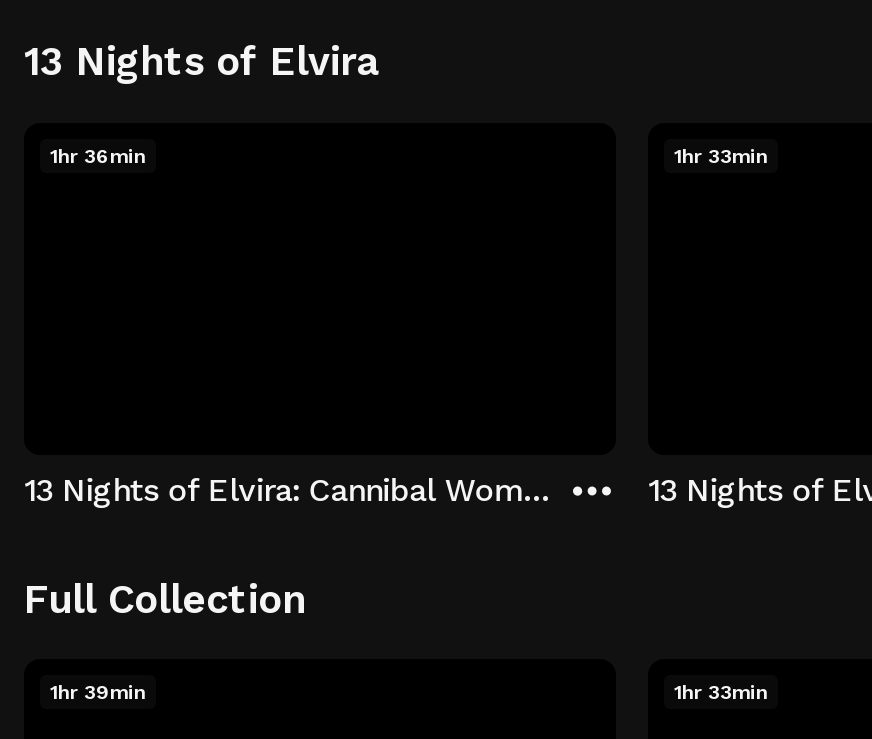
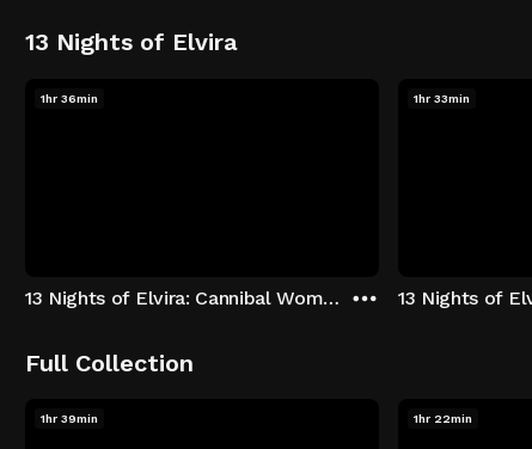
- 1hr 33min
+ 1hr 22min
